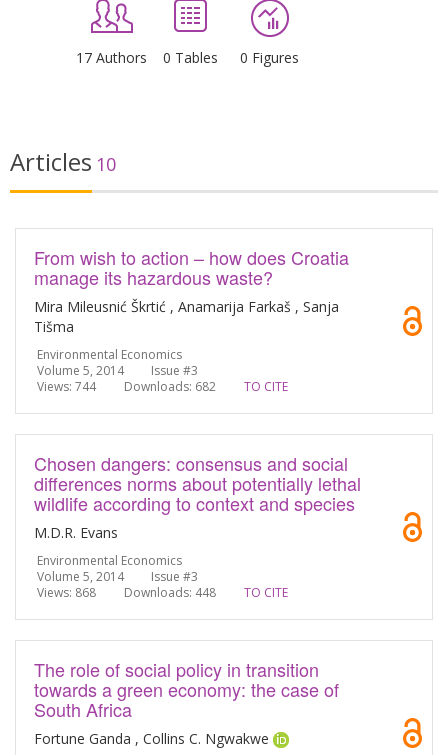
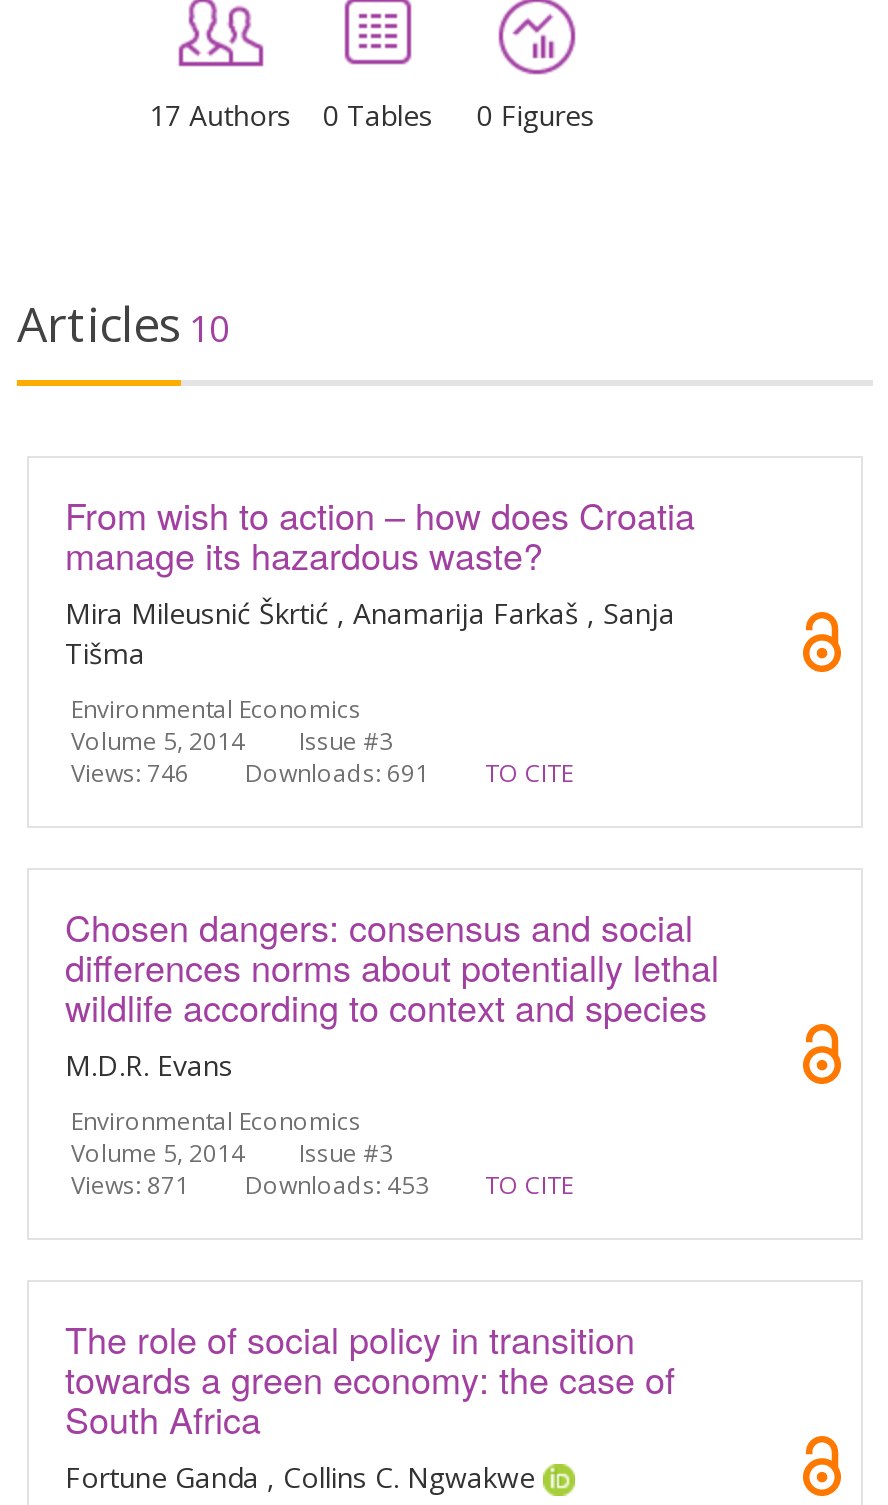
- Views: 744
+ Views: 746

- Downloads: 682
+ Downloads: 691

- Views: 868
+ Views: 871

- Downloads: 448
+ Downloads: 453
